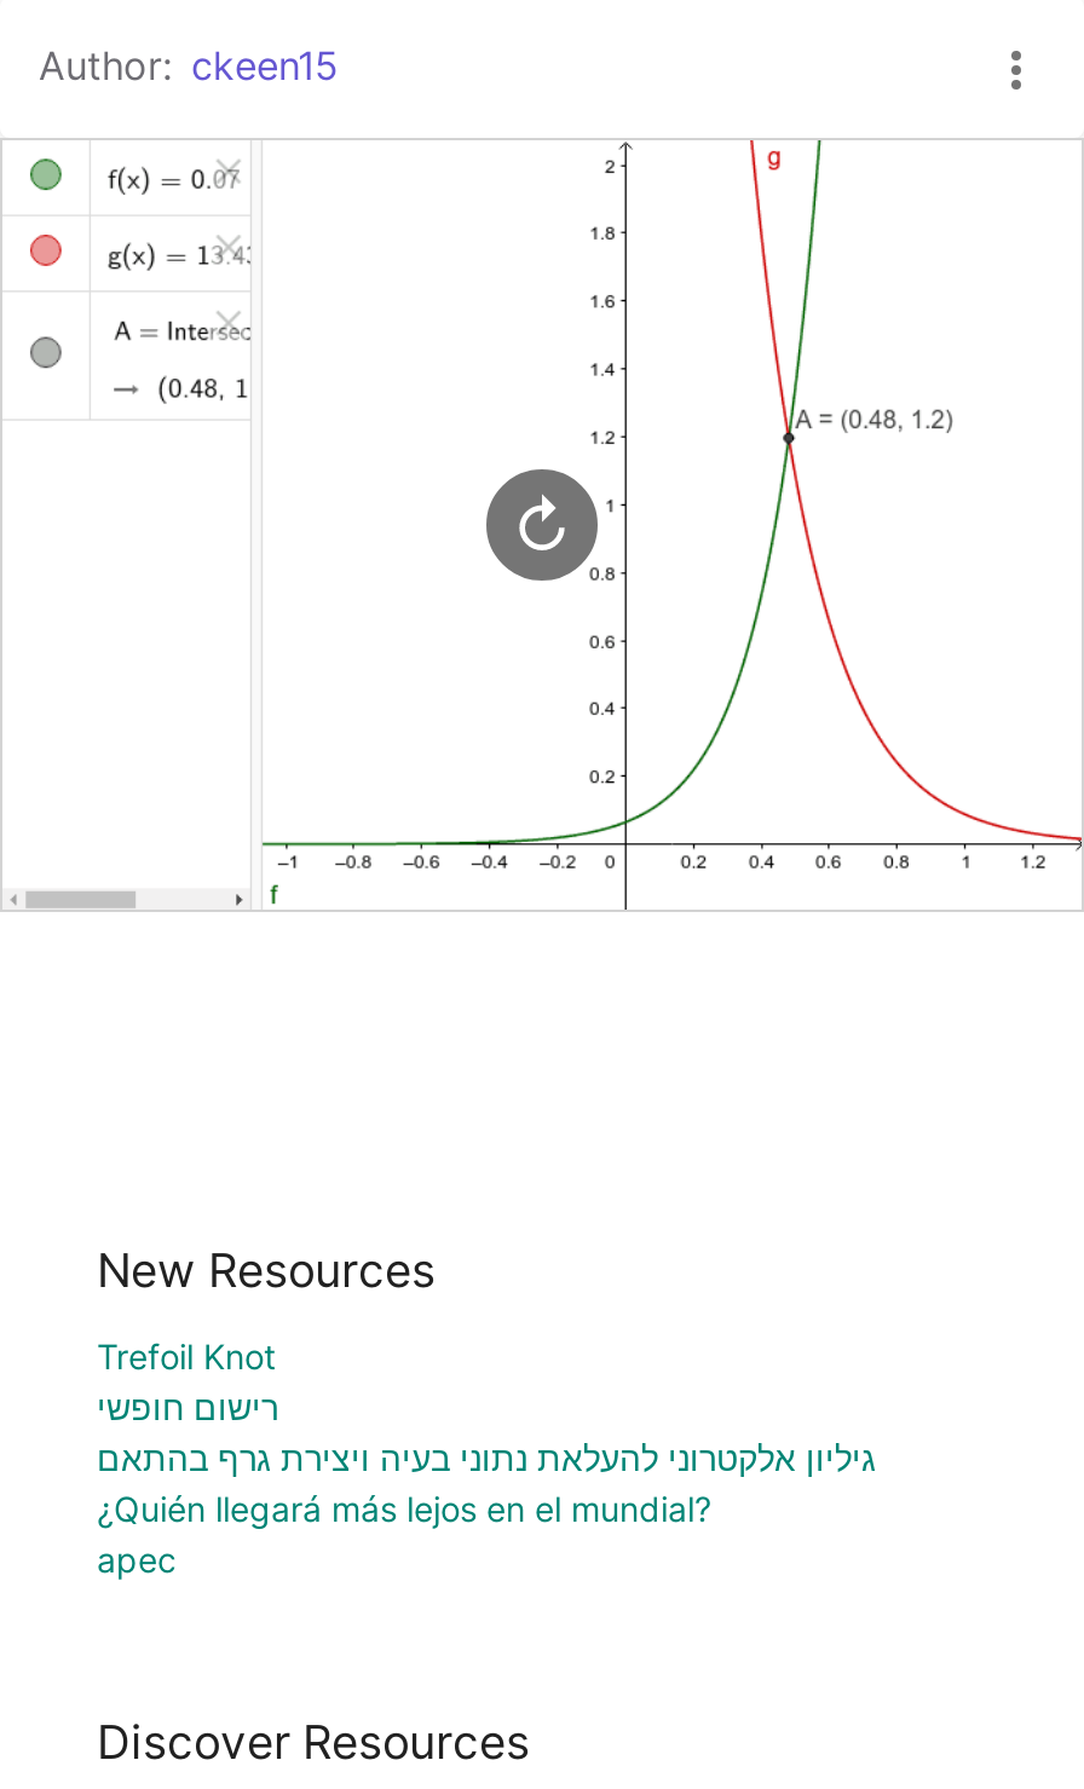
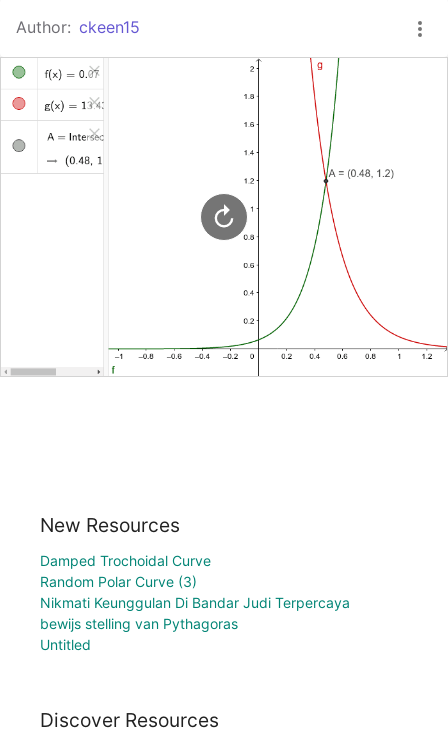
- Trefoil Knot
- רישום חופשי
- גיליון אלקטרוני להעלאת נתוני בעיה ויצירת גרף בהתאם
- ¿Quién llegará más lejos en el mundial?
- apec
+ Damped Trochoidal Curve
+ Random Polar Curve (3)
+ Nikmati Keunggulan Di Bandar Judi Terpercaya
+ bewijs stelling van Pythagoras
+ Untitled
